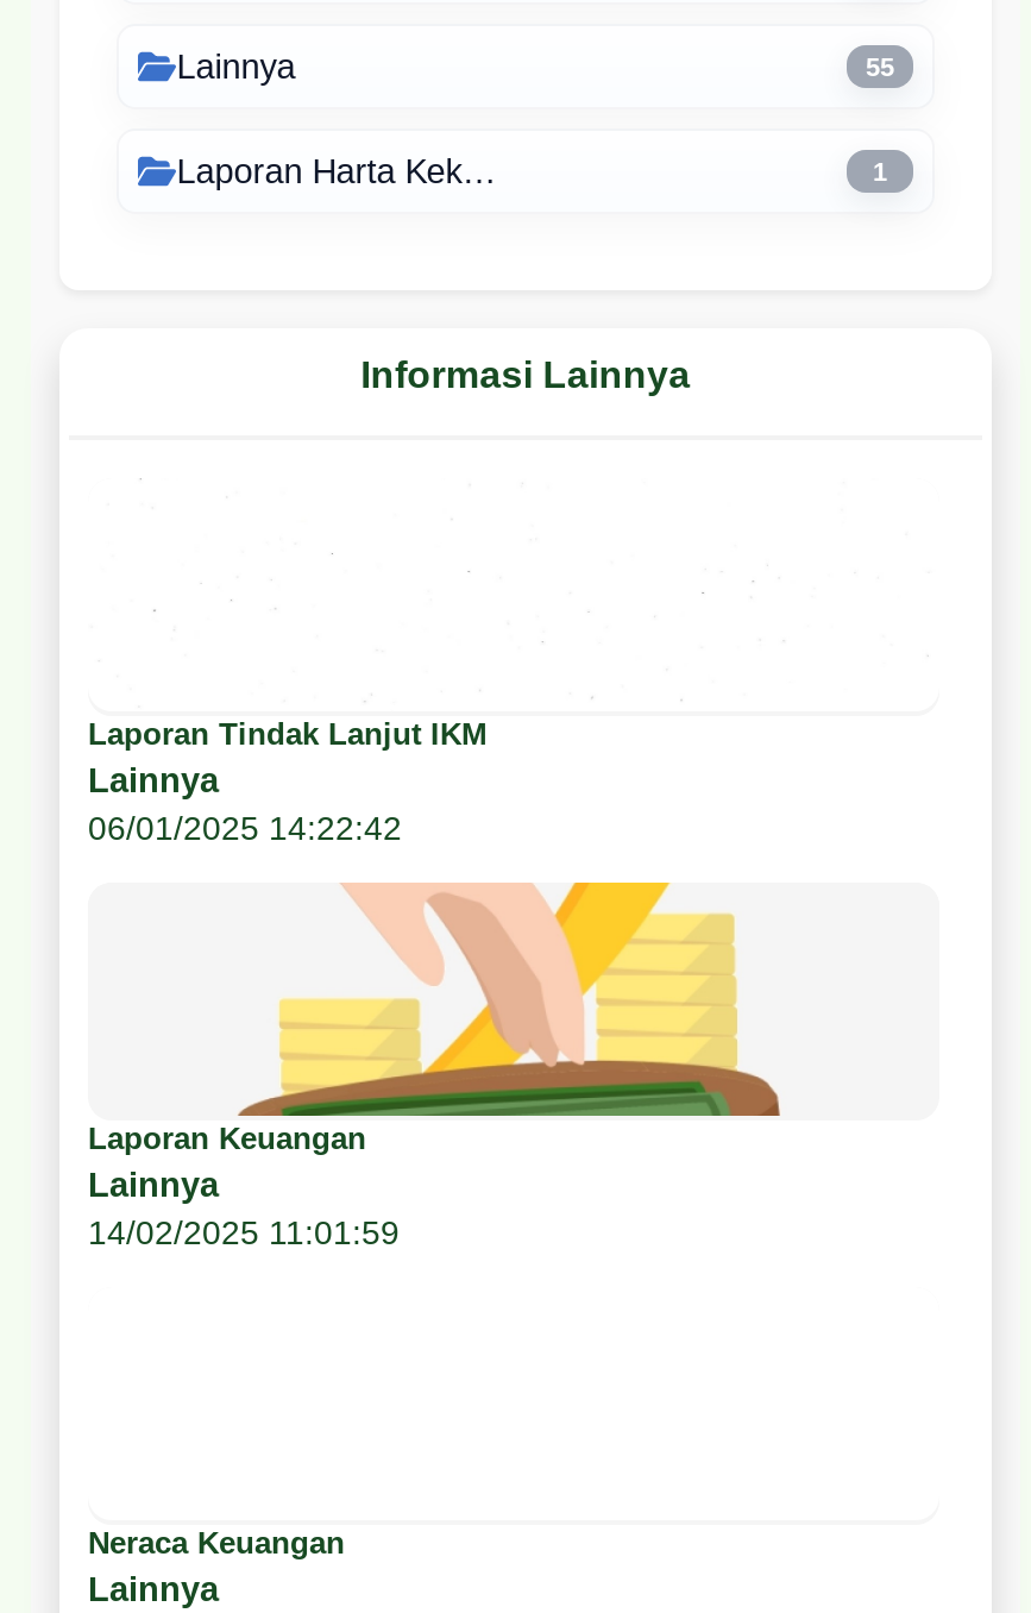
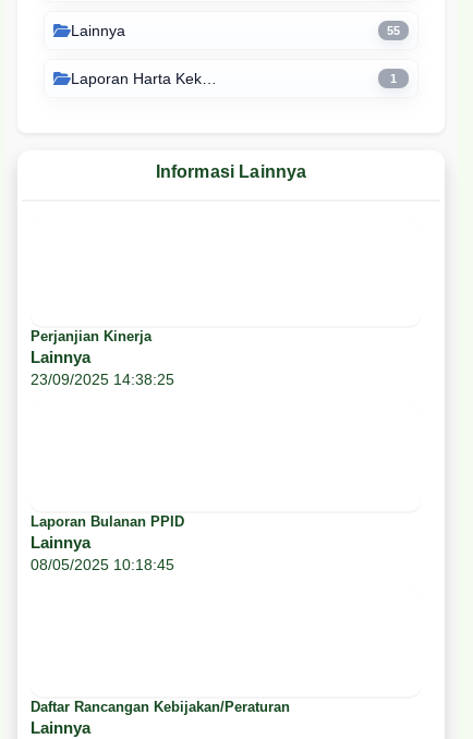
- Laporan Tindak Lanjut IKM
+ Perjanjian Kinerja

- 06/01/2025 14:22:42
+ 23/09/2025 14:38:25

- [image]

- Laporan Keuangan
+ Laporan Bulanan PPID

- 14/02/2025 11:01:59
+ 08/05/2025 10:18:45

- Neraca Keuangan
+ Daftar Rancangan Kebijakan/Peraturan
